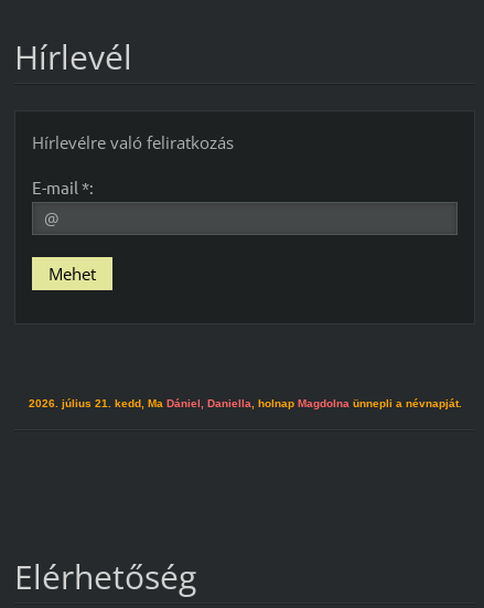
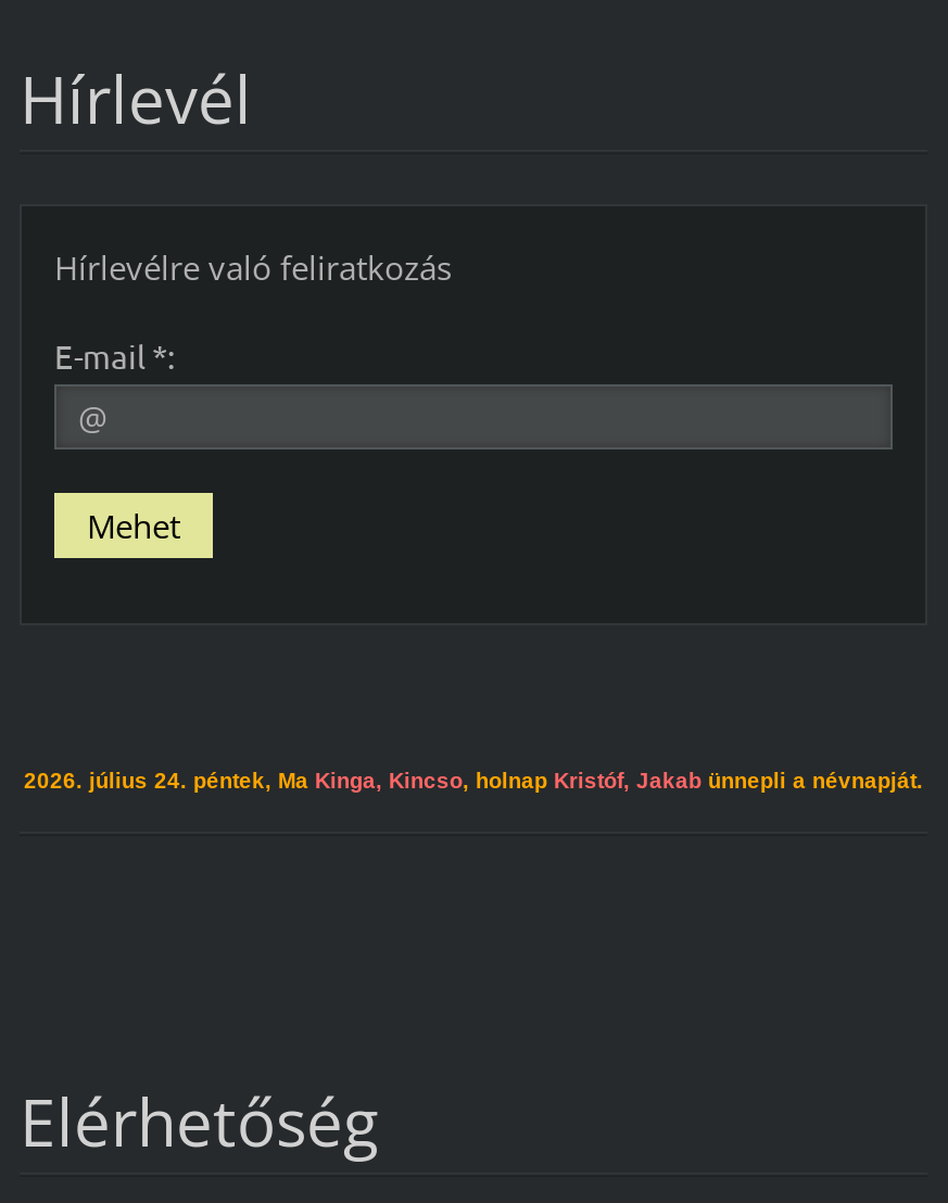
- 2026. július 21. kedd, Ma Dániel, Daniella, holnap Magdolna ünnepli a névnapját.
+ 2026. július 24. péntek, Ma Kinga, Kincso, holnap Kristóf, Jakab ünnepli a névnapját.
